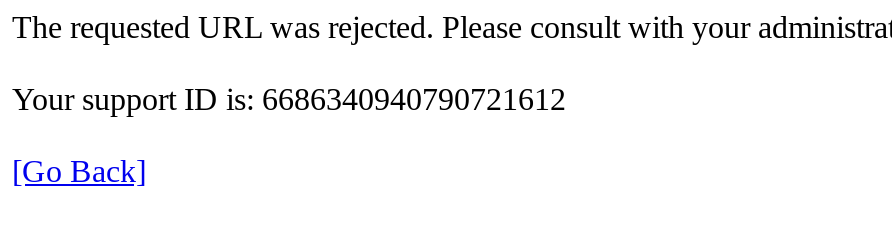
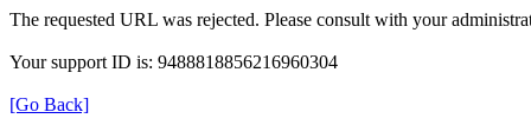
- Your support ID is: 6686340940790721612
+ Your support ID is: 9488818856216960304
